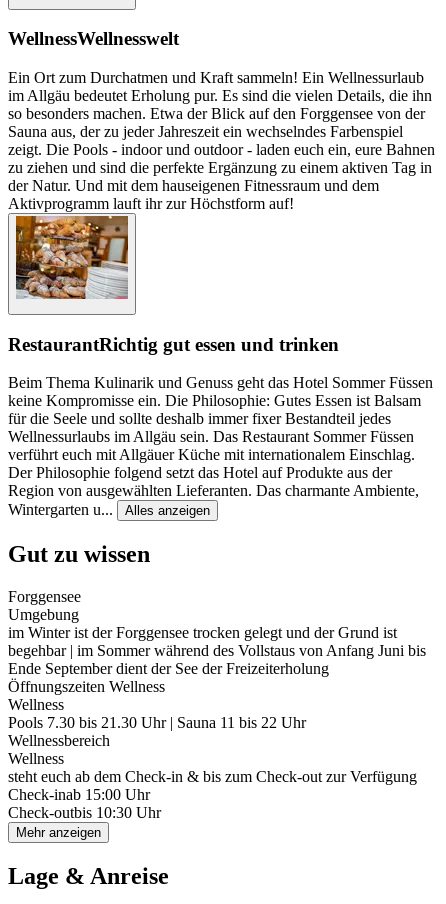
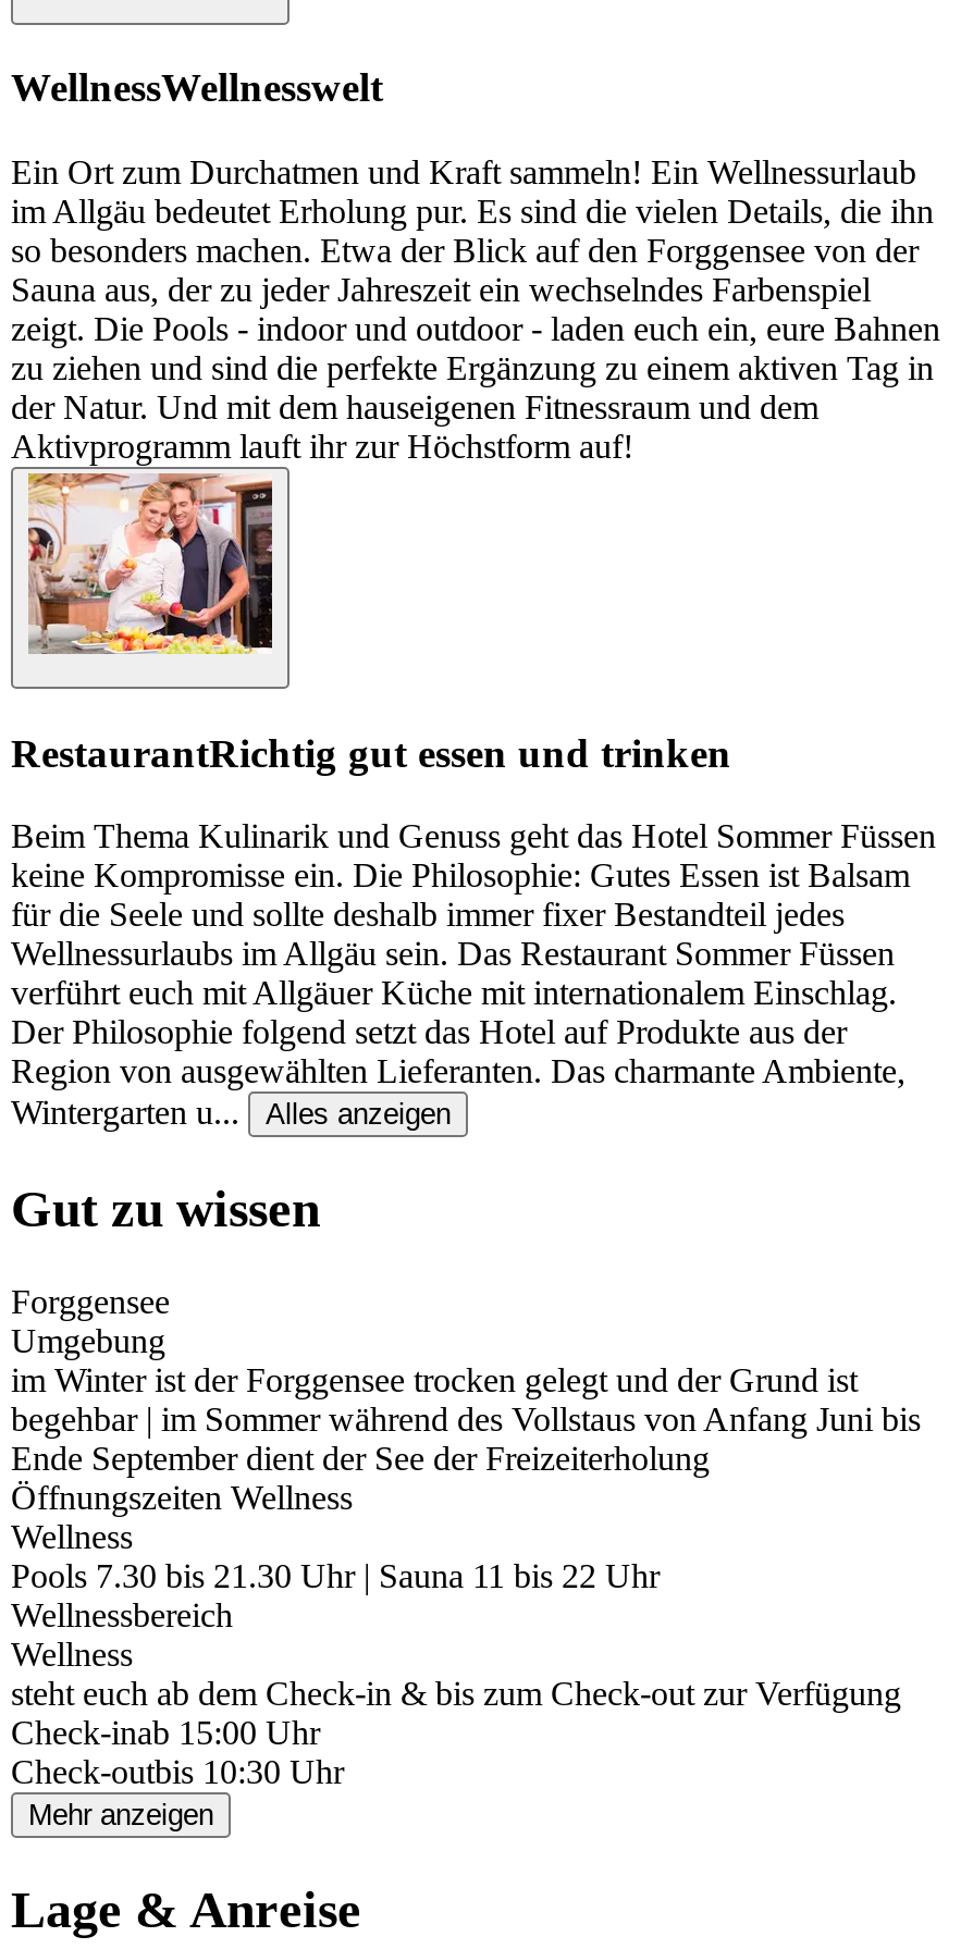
- [image]
+ [image]
